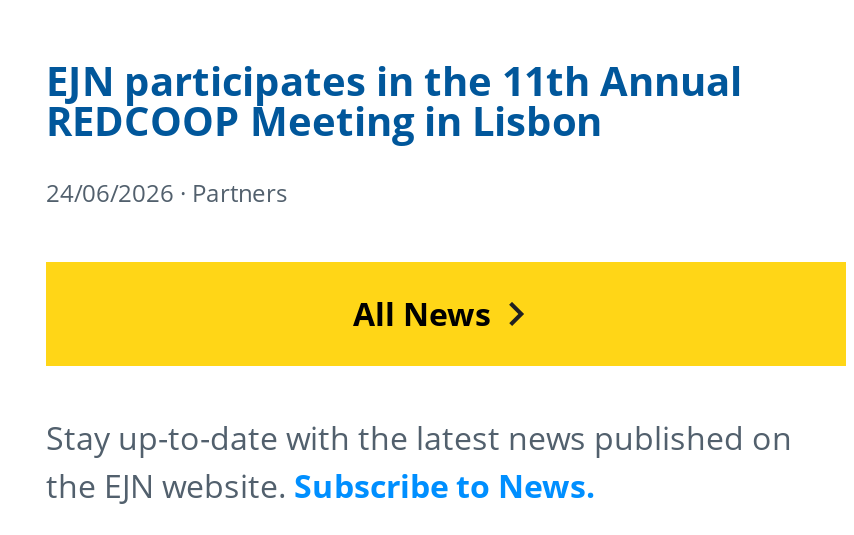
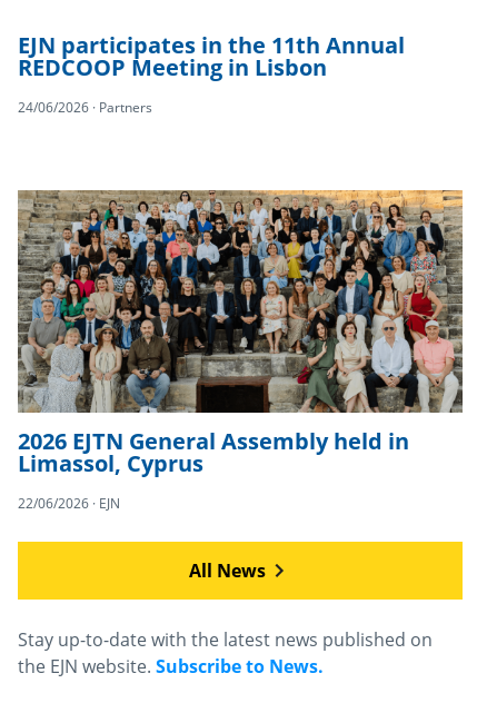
+ [image]
+ 2026 EJTN General Assembly held in
+ Limassol, Cyprus
+ 22/06/2026 · EJN
